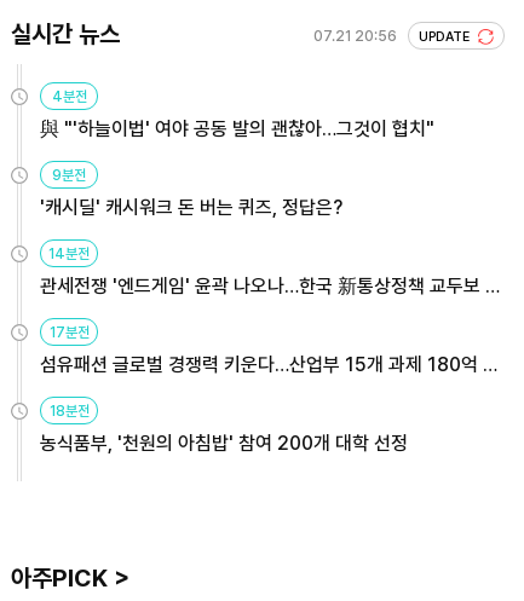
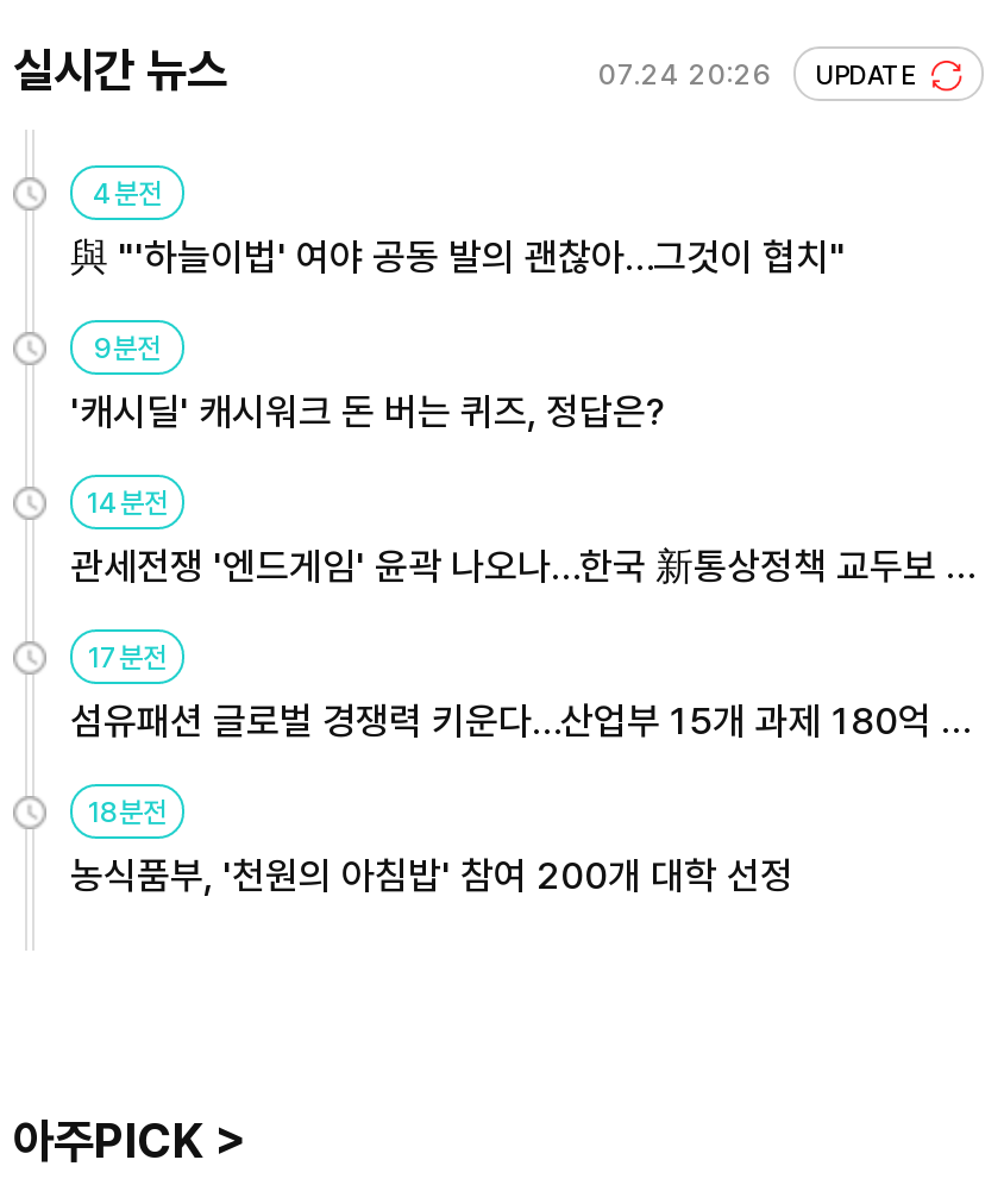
- 07.21 20:56 UPDATE
+ 07.24 20:26 UPDATE
